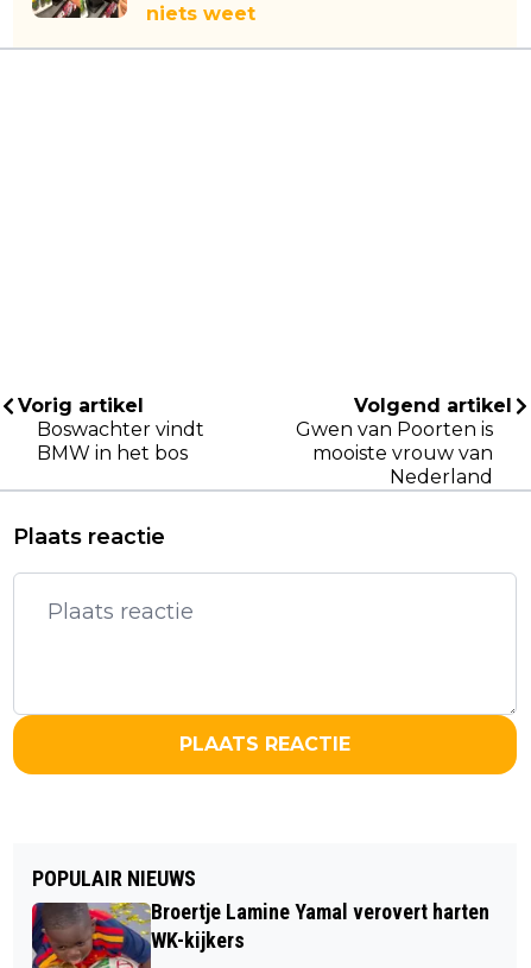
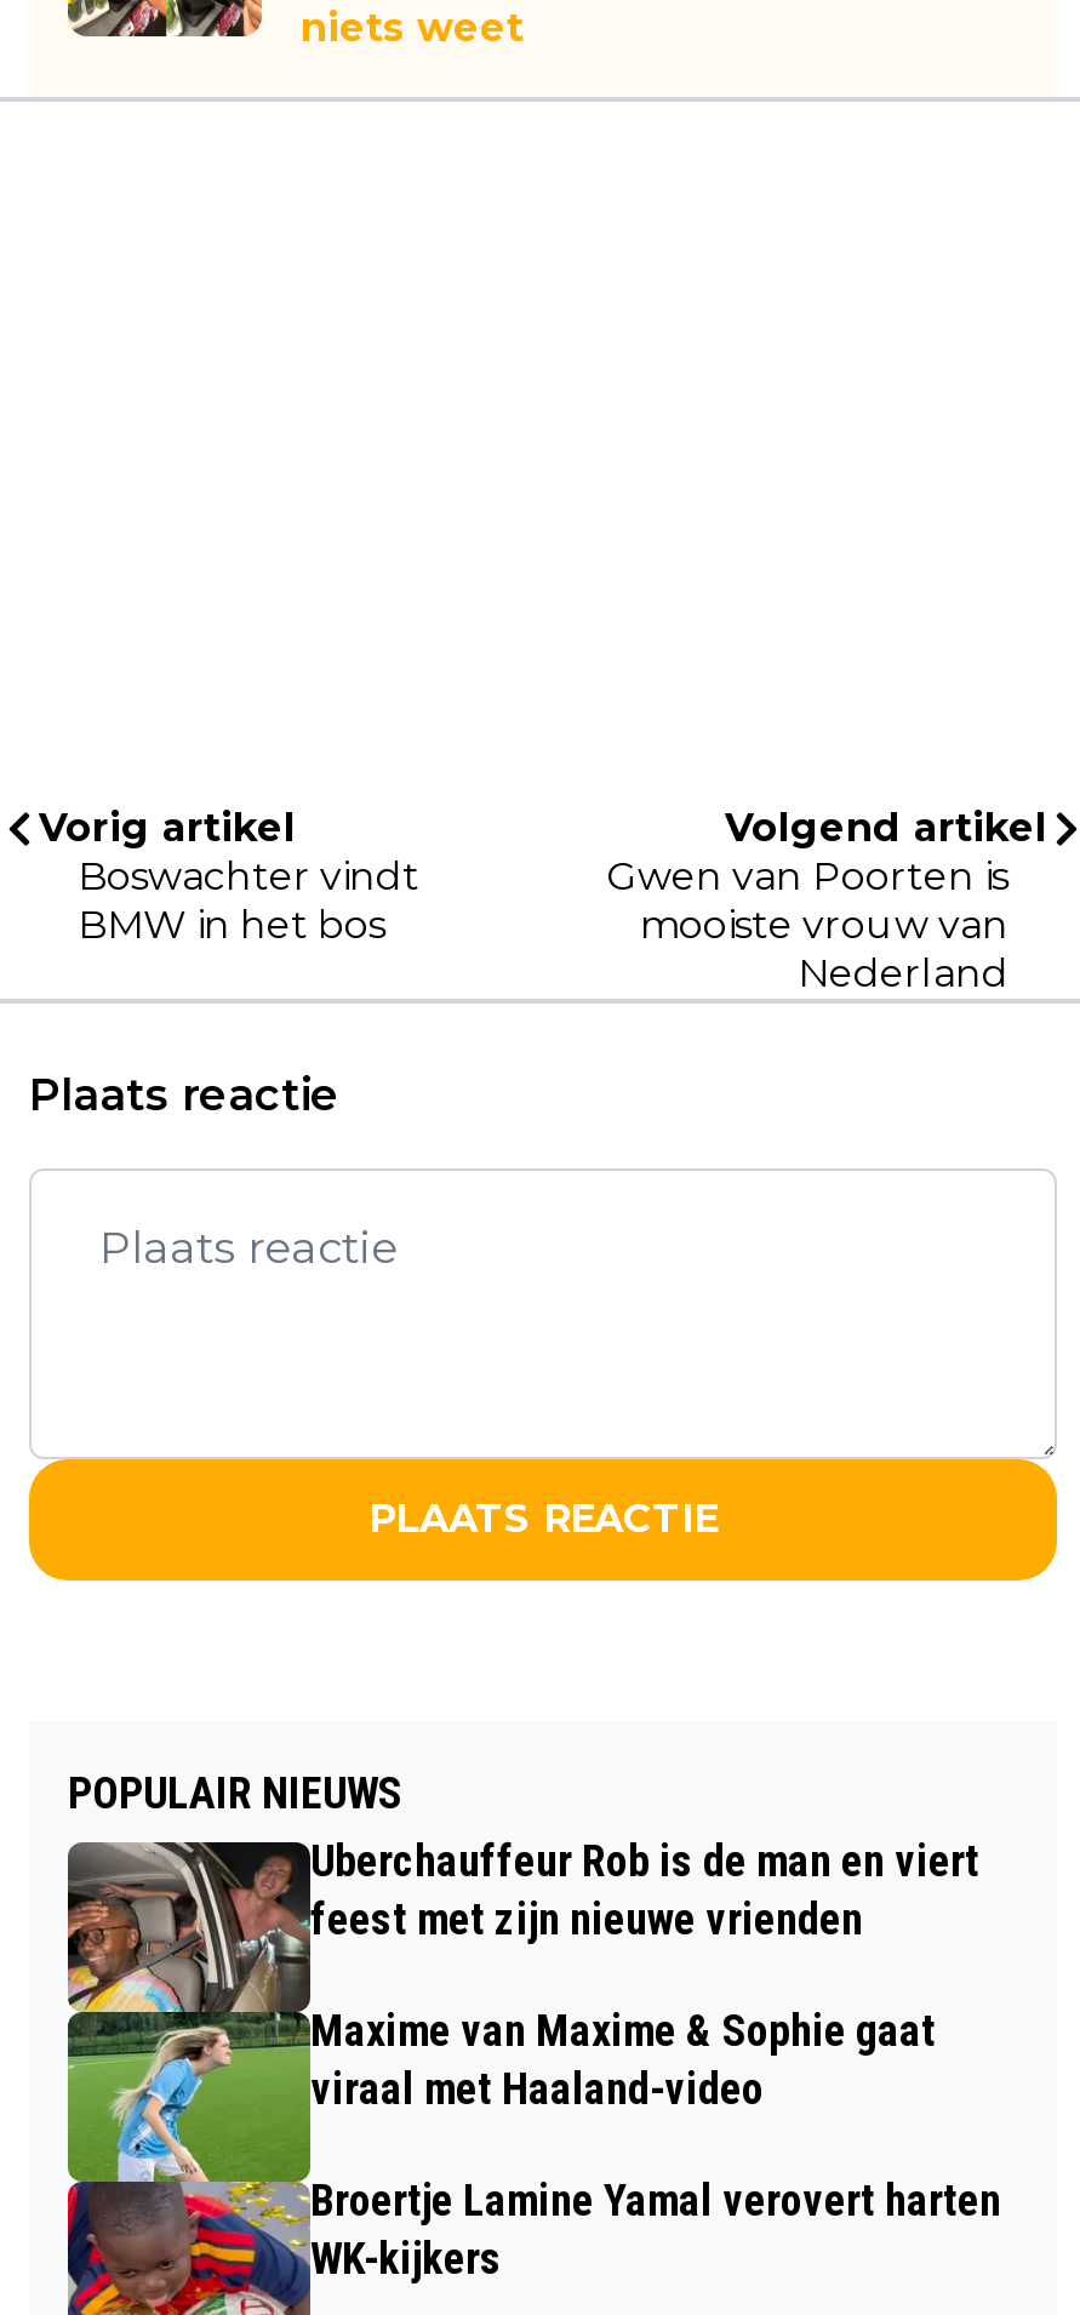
+ [image]
+ Uberchauffeur Rob is de man en viert
+ feest met zijn nieuwe vrienden
+ Maxime van Maxime & Sophie gaat
+ viraal met Haaland-video
